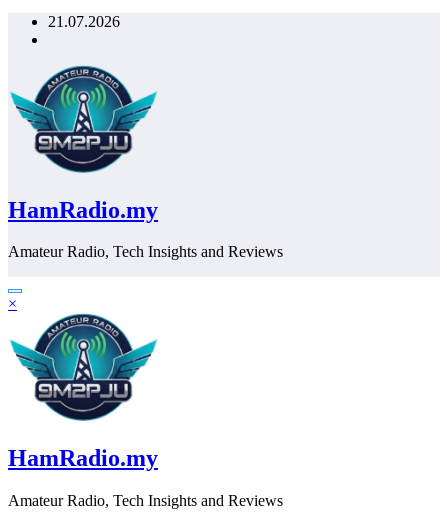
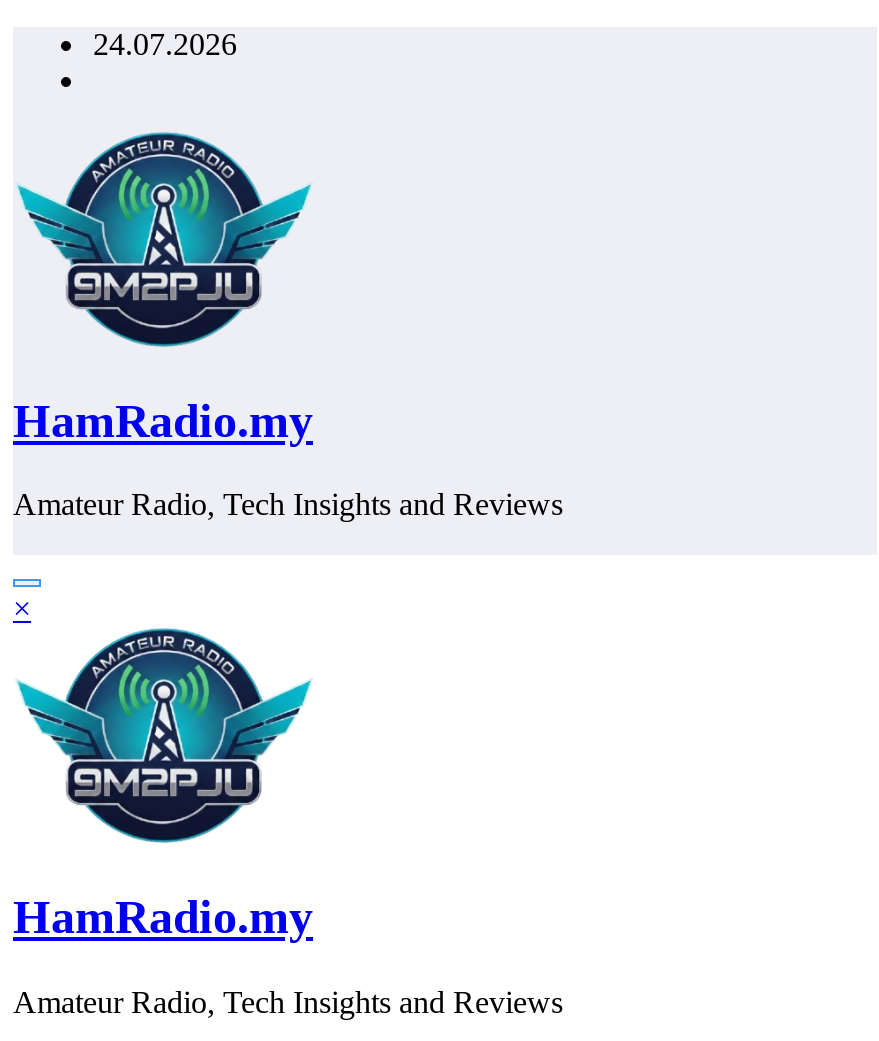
- 21.07.2026
+ 24.07.2026
